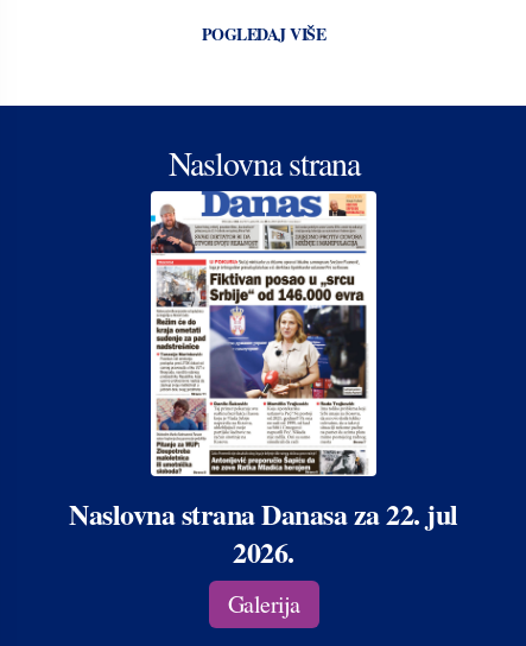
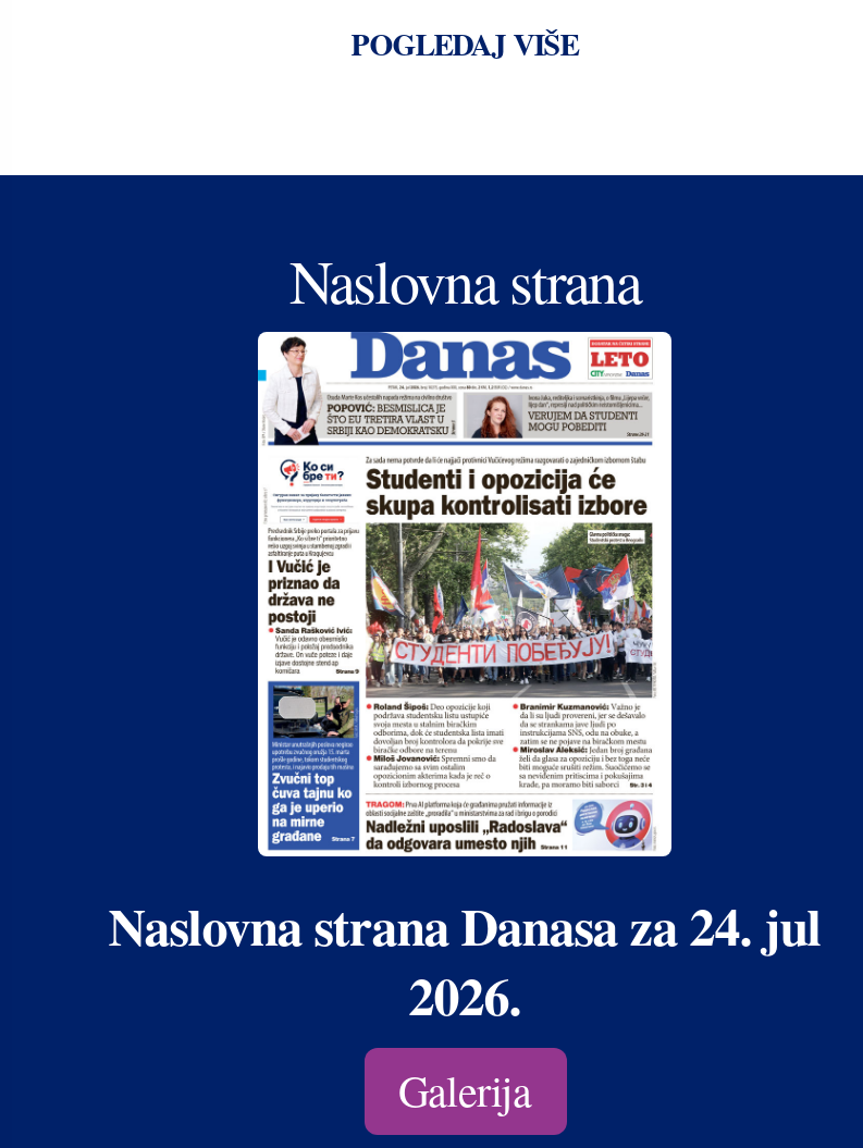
- [image]
- Naslovna strana Danasa za 22. jul
+ [image]
+ Naslovna strana Danasa za 24. jul
